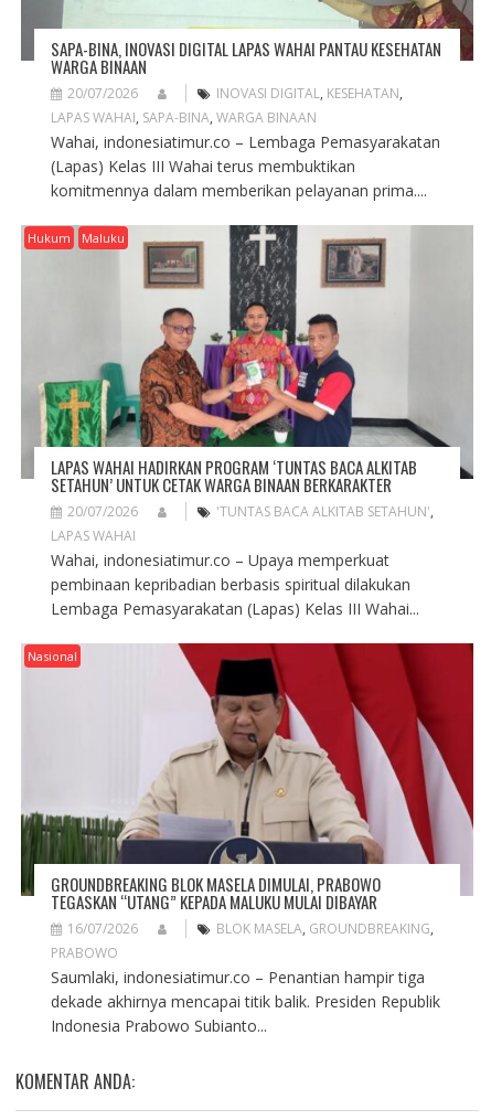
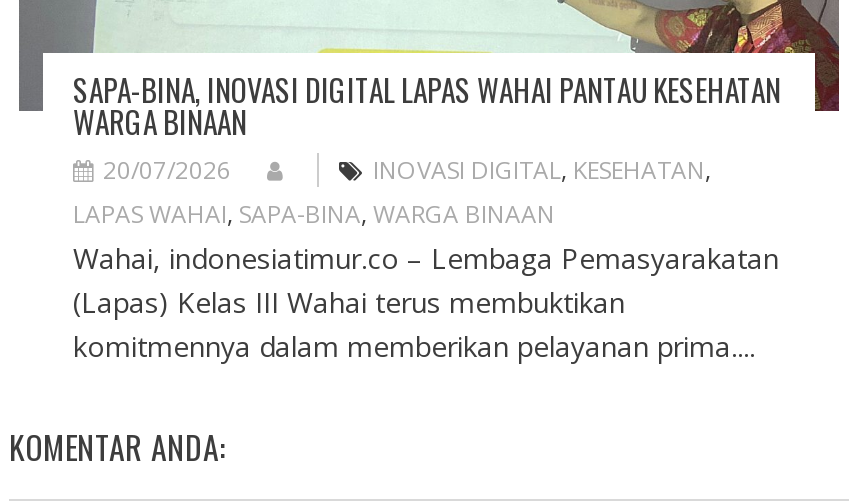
- [image]
- Hukum
- Maluku

- [image]
- LAPAS WAHAI HADIRKAN PROGRAM ‘TUNTAS BACA ALKITAB
- SETAHUN’ UNTUK CETAK WARGA BINAAN BERKARAKTER
- 20/07/2026
- 'TUNTAS BACA ALKITAB SETAHUN',
- LAPAS WAHAI
- Wahai, indonesiatimur.co – Upaya memperkuat
- pembinaan kepribadian berbasis spiritual dilakukan
- Lembaga Pemasyarakatan (Lapas) Kelas III Wahai...
- Nasional

- GROUNDBREAKING BLOK MASELA DIMULAI, PRABOWO
- TEGASKAN “UTANG” KEPADA MALUKU MULAI DIBAYAR
- 16/07/2026
- BLOK MASELA, GROUNDBREAKING,
- PRABOWO
- Saumlaki, indonesiatimur.co – Penantian hampir tiga
- dekade akhirnya mencapai titik balik. Presiden Republik
- Indonesia Prabowo Subianto...
